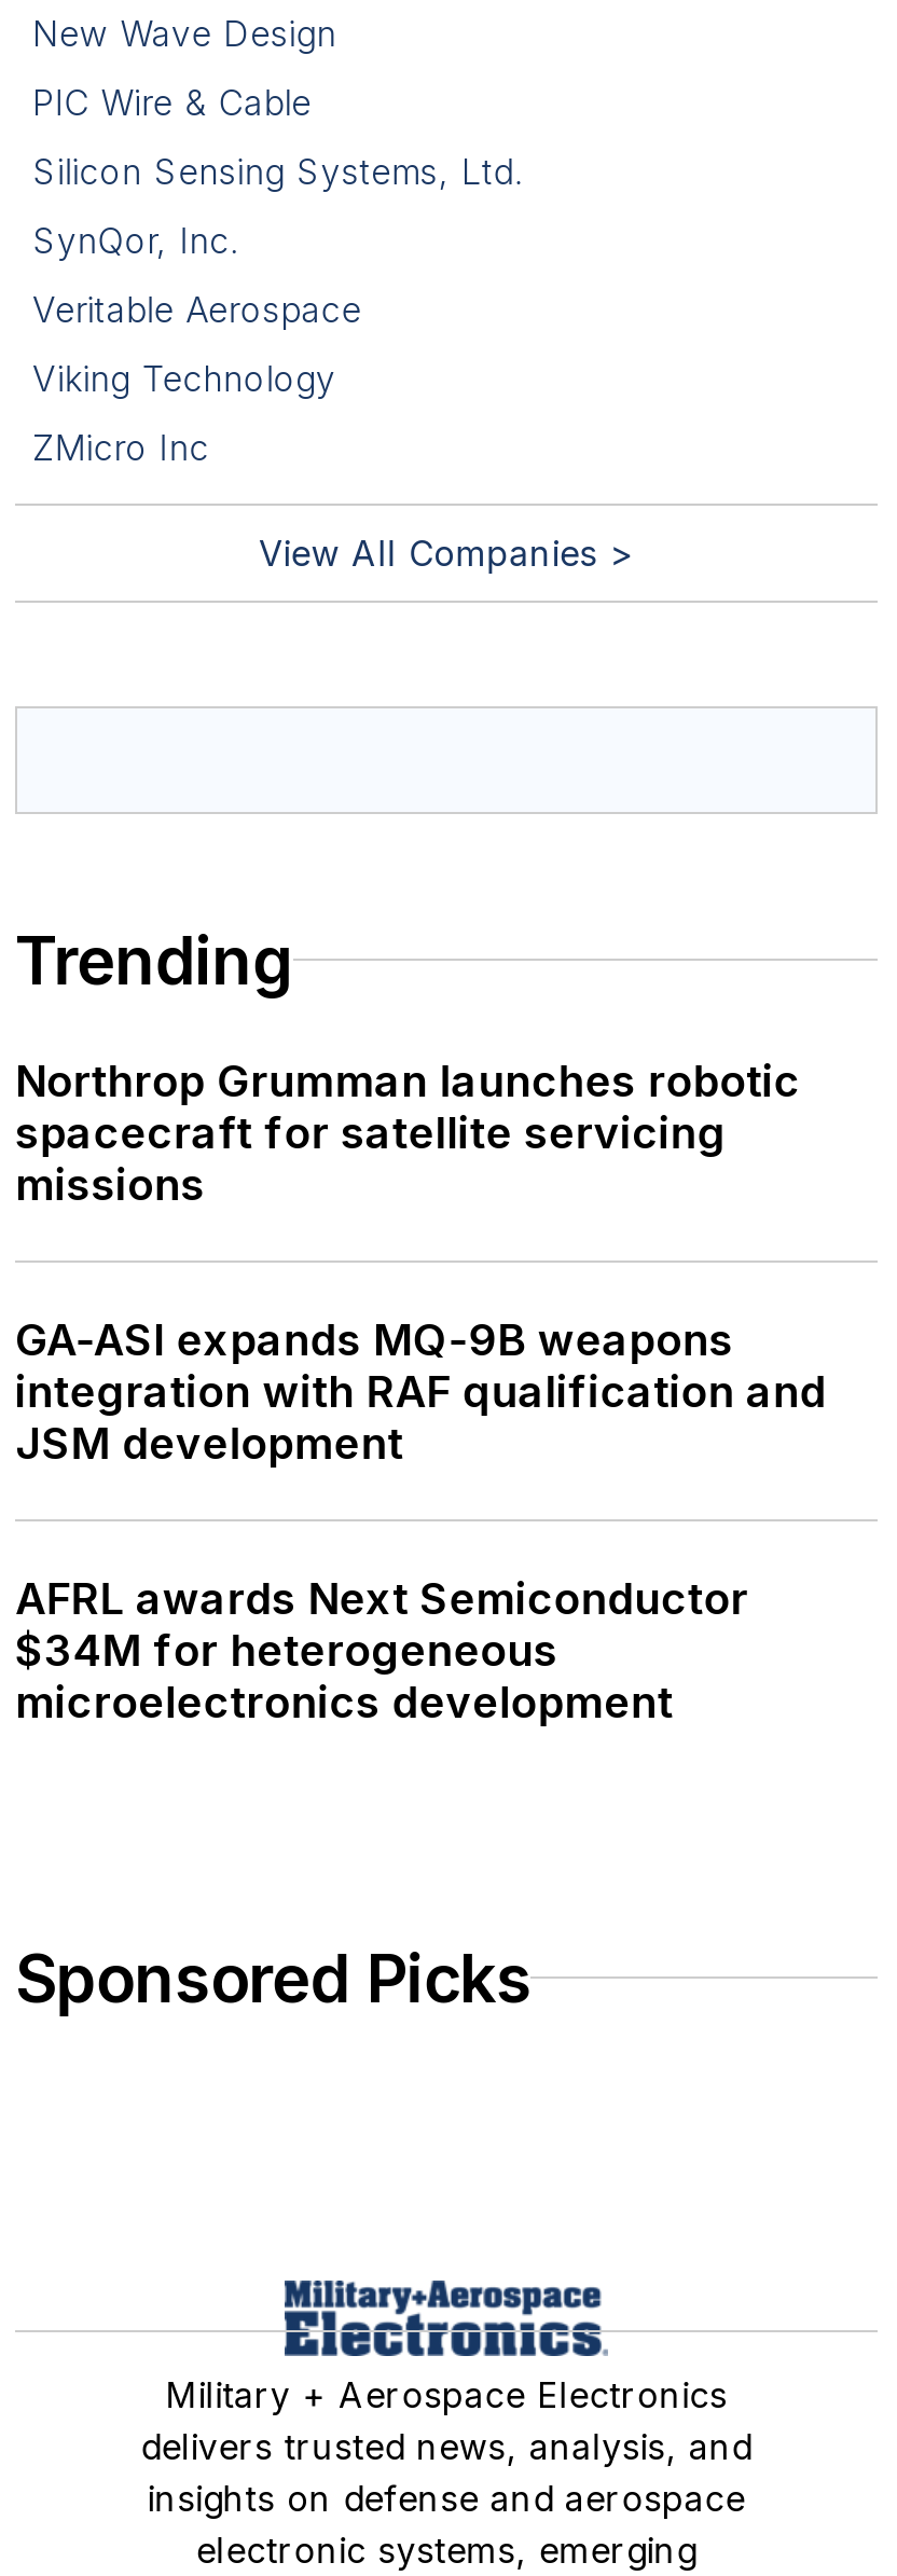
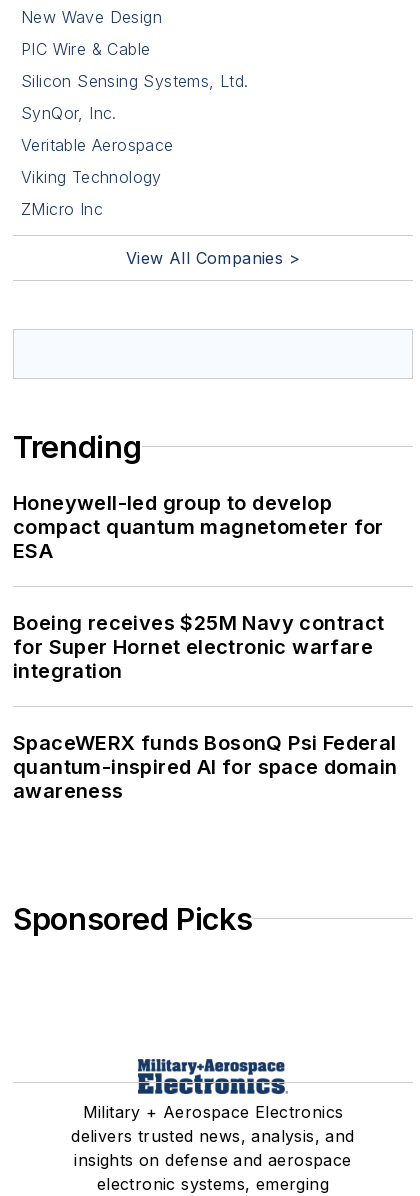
- Northrop Grumman launches robotic
- spacecraft for satellite servicing
- missions
+ Honeywell-led group to develop
+ compact quantum magnetometer for
+ ESA

- GA-ASI expands MQ-9B weapons
- integration with RAF qualification and
- JSM development
+ Boeing receives $25M Navy contract
+ for Super Hornet electronic warfare
+ integration

- AFRL awards Next Semiconductor
- $34M for heterogeneous
- microelectronics development
+ SpaceWERX funds BosonQ Psi Federal
+ quantum-inspired AI for space domain
+ awareness
